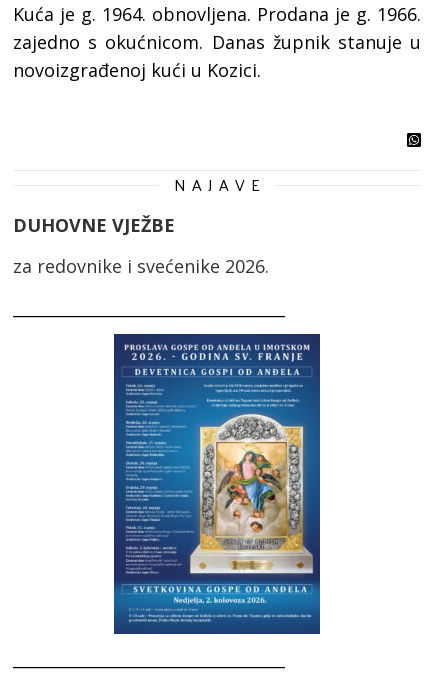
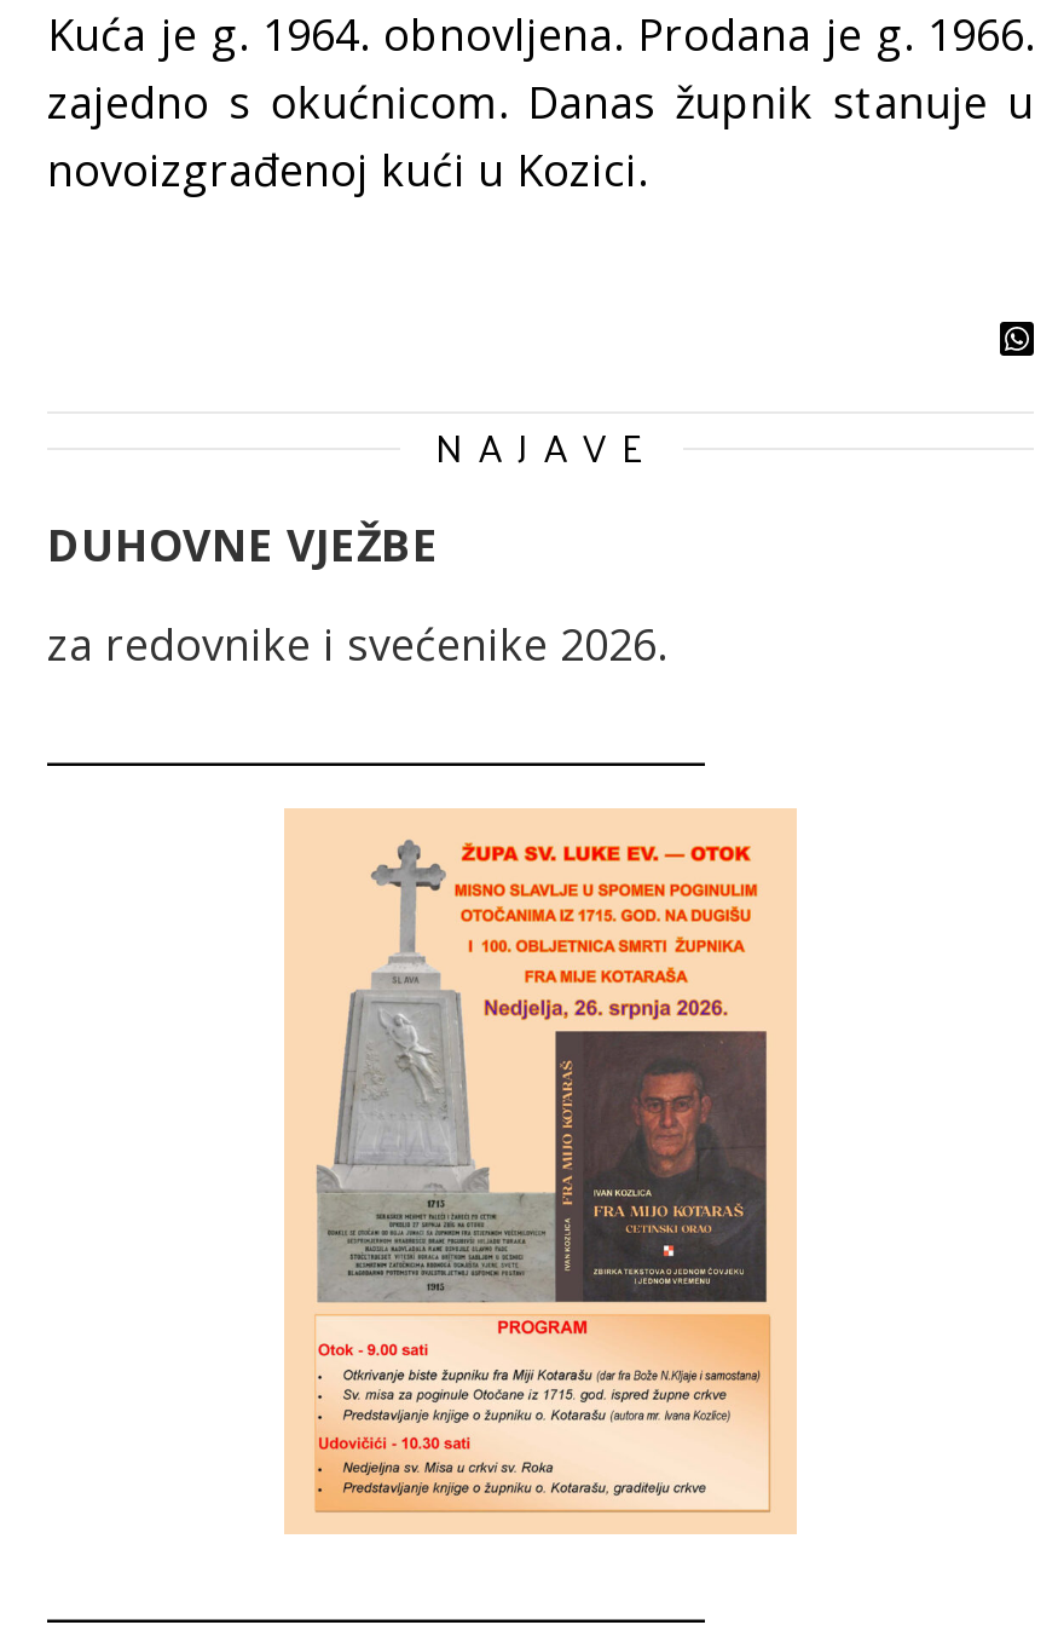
- [image]
+ [image]
